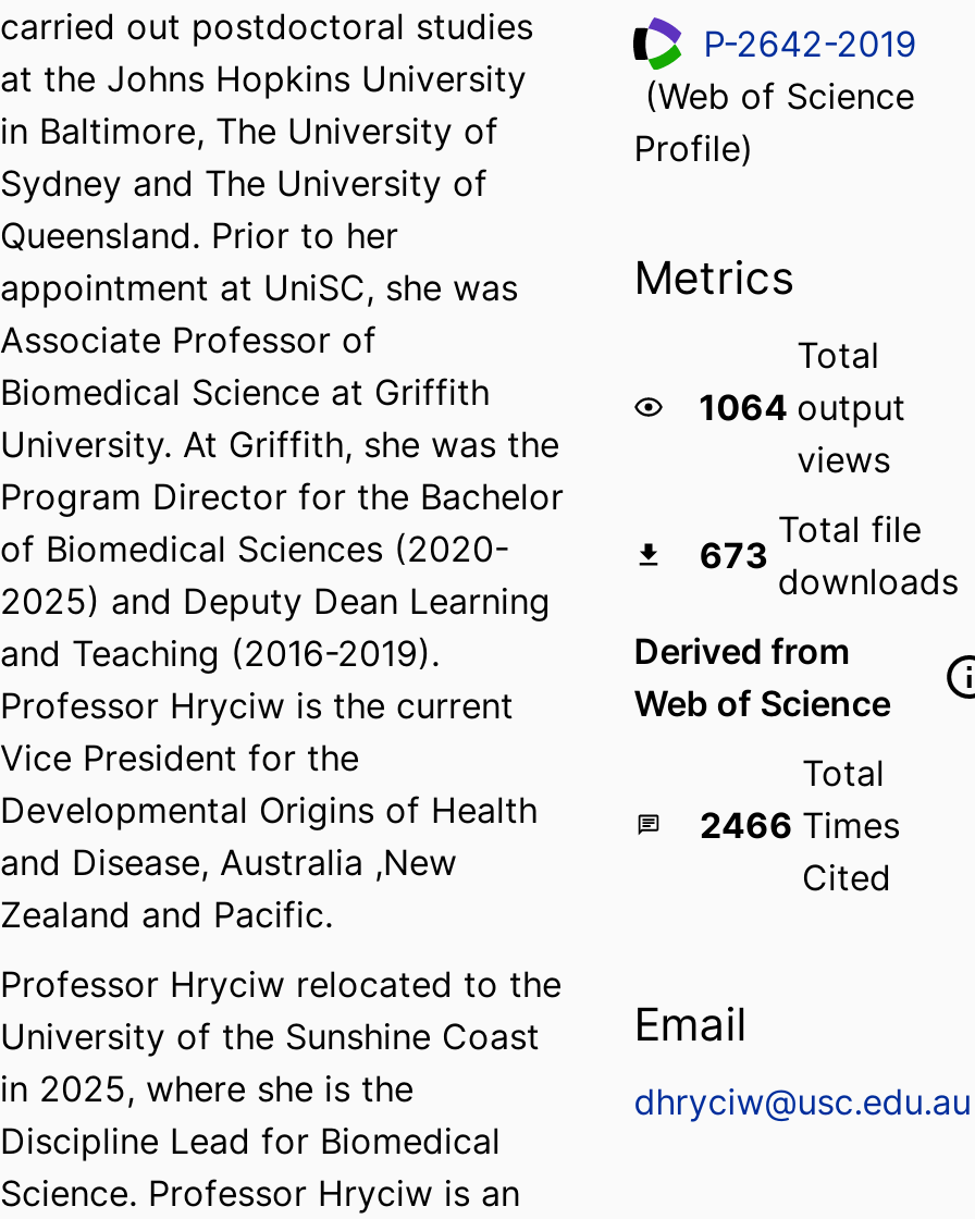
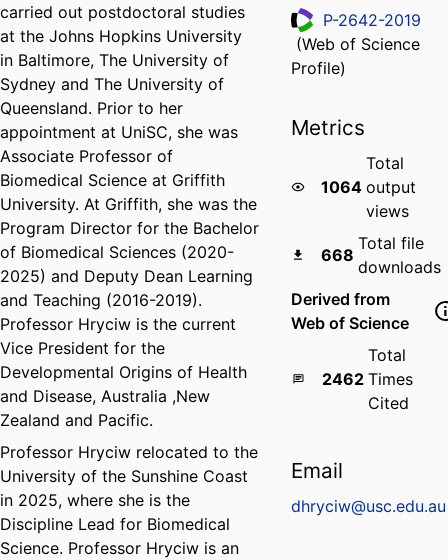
- 673
+ 668

- 2466 Times
+ 2462 Times
